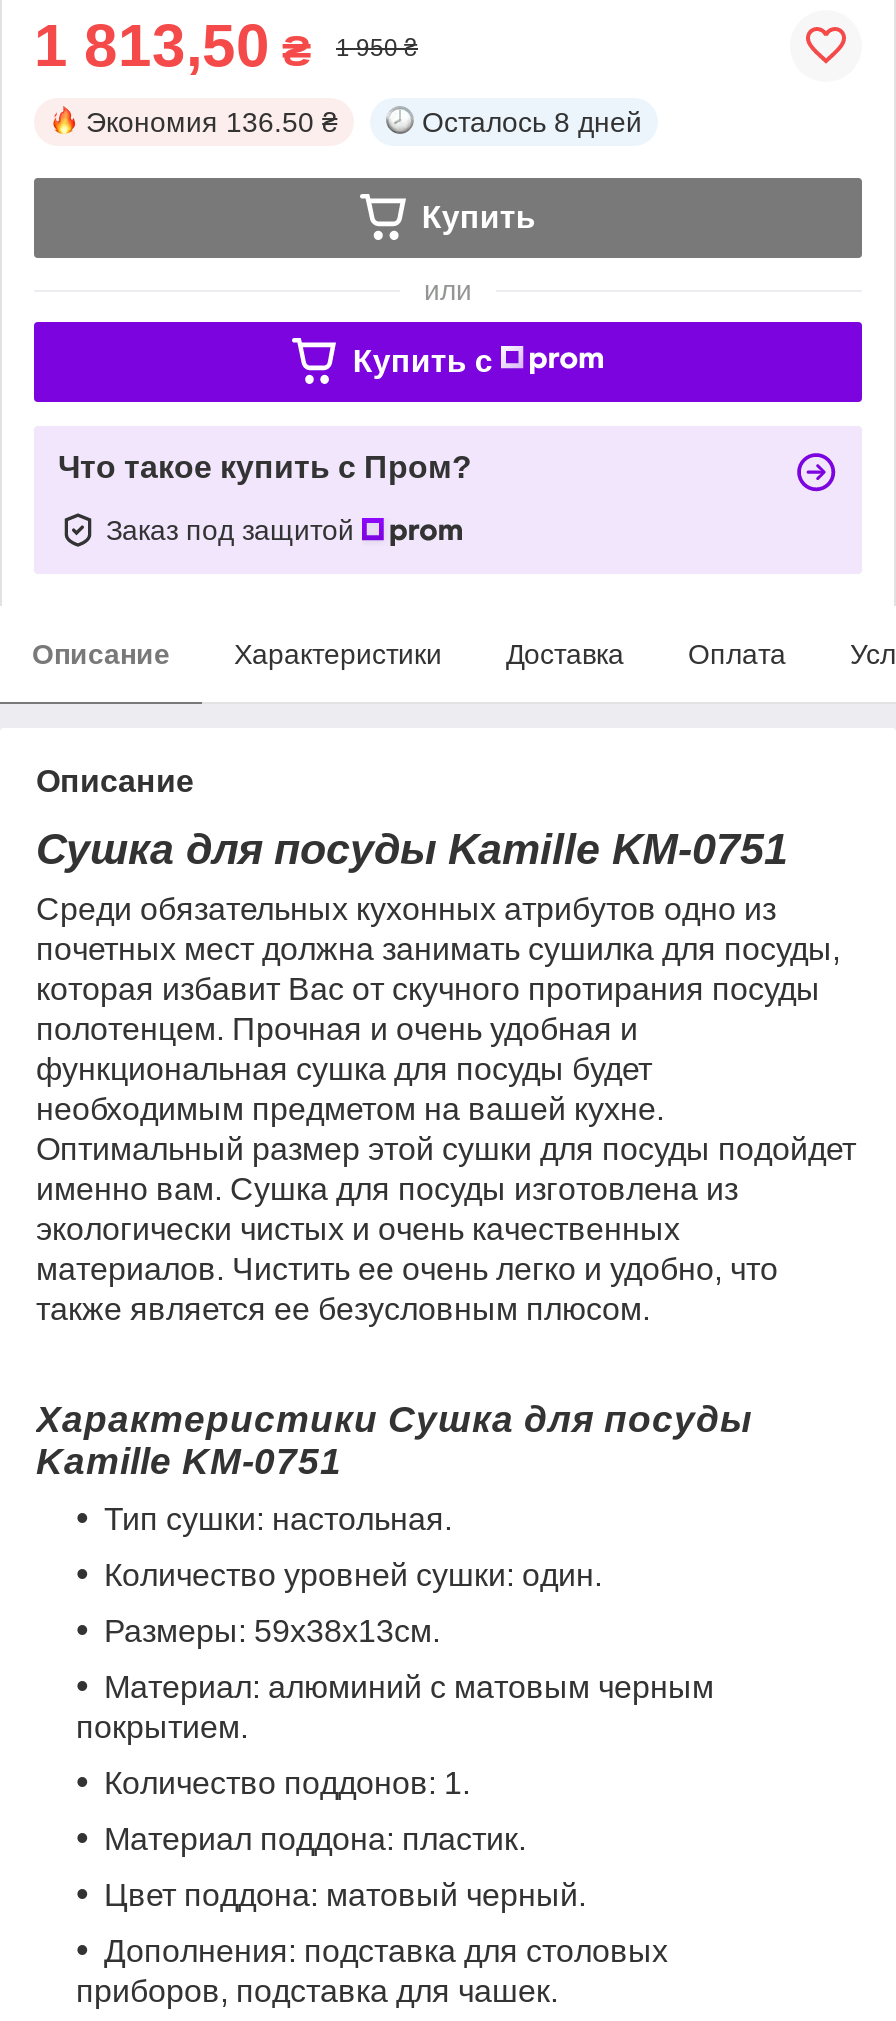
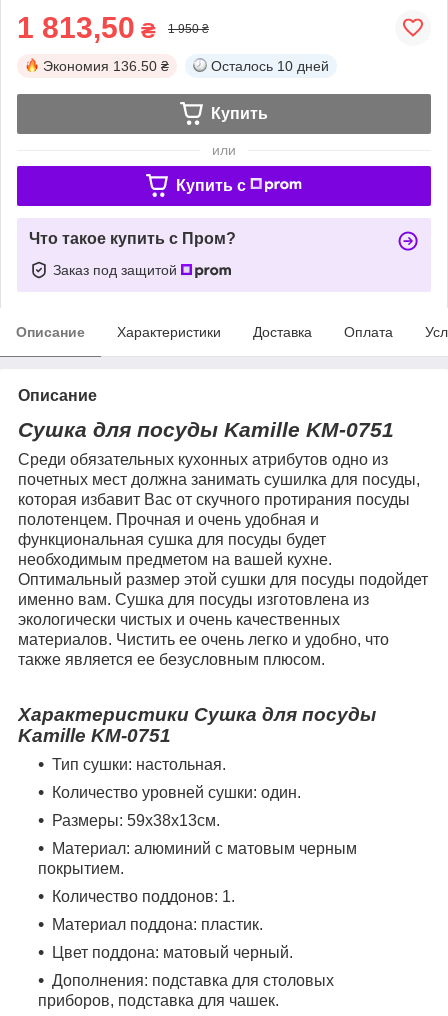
- Осталось 8 дней
+ Осталось 10 дней
